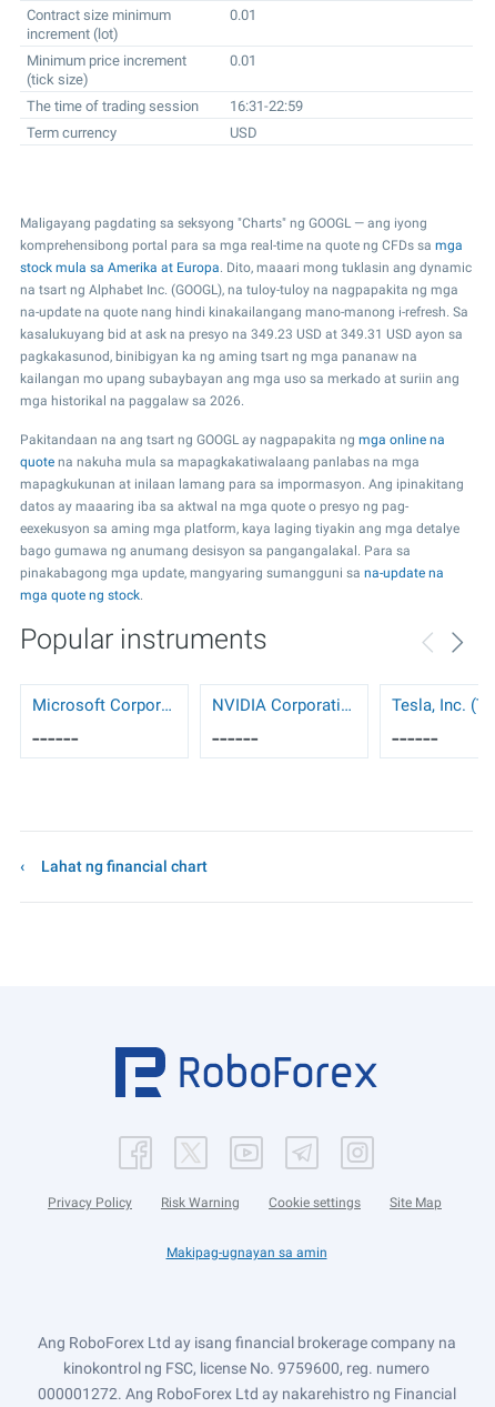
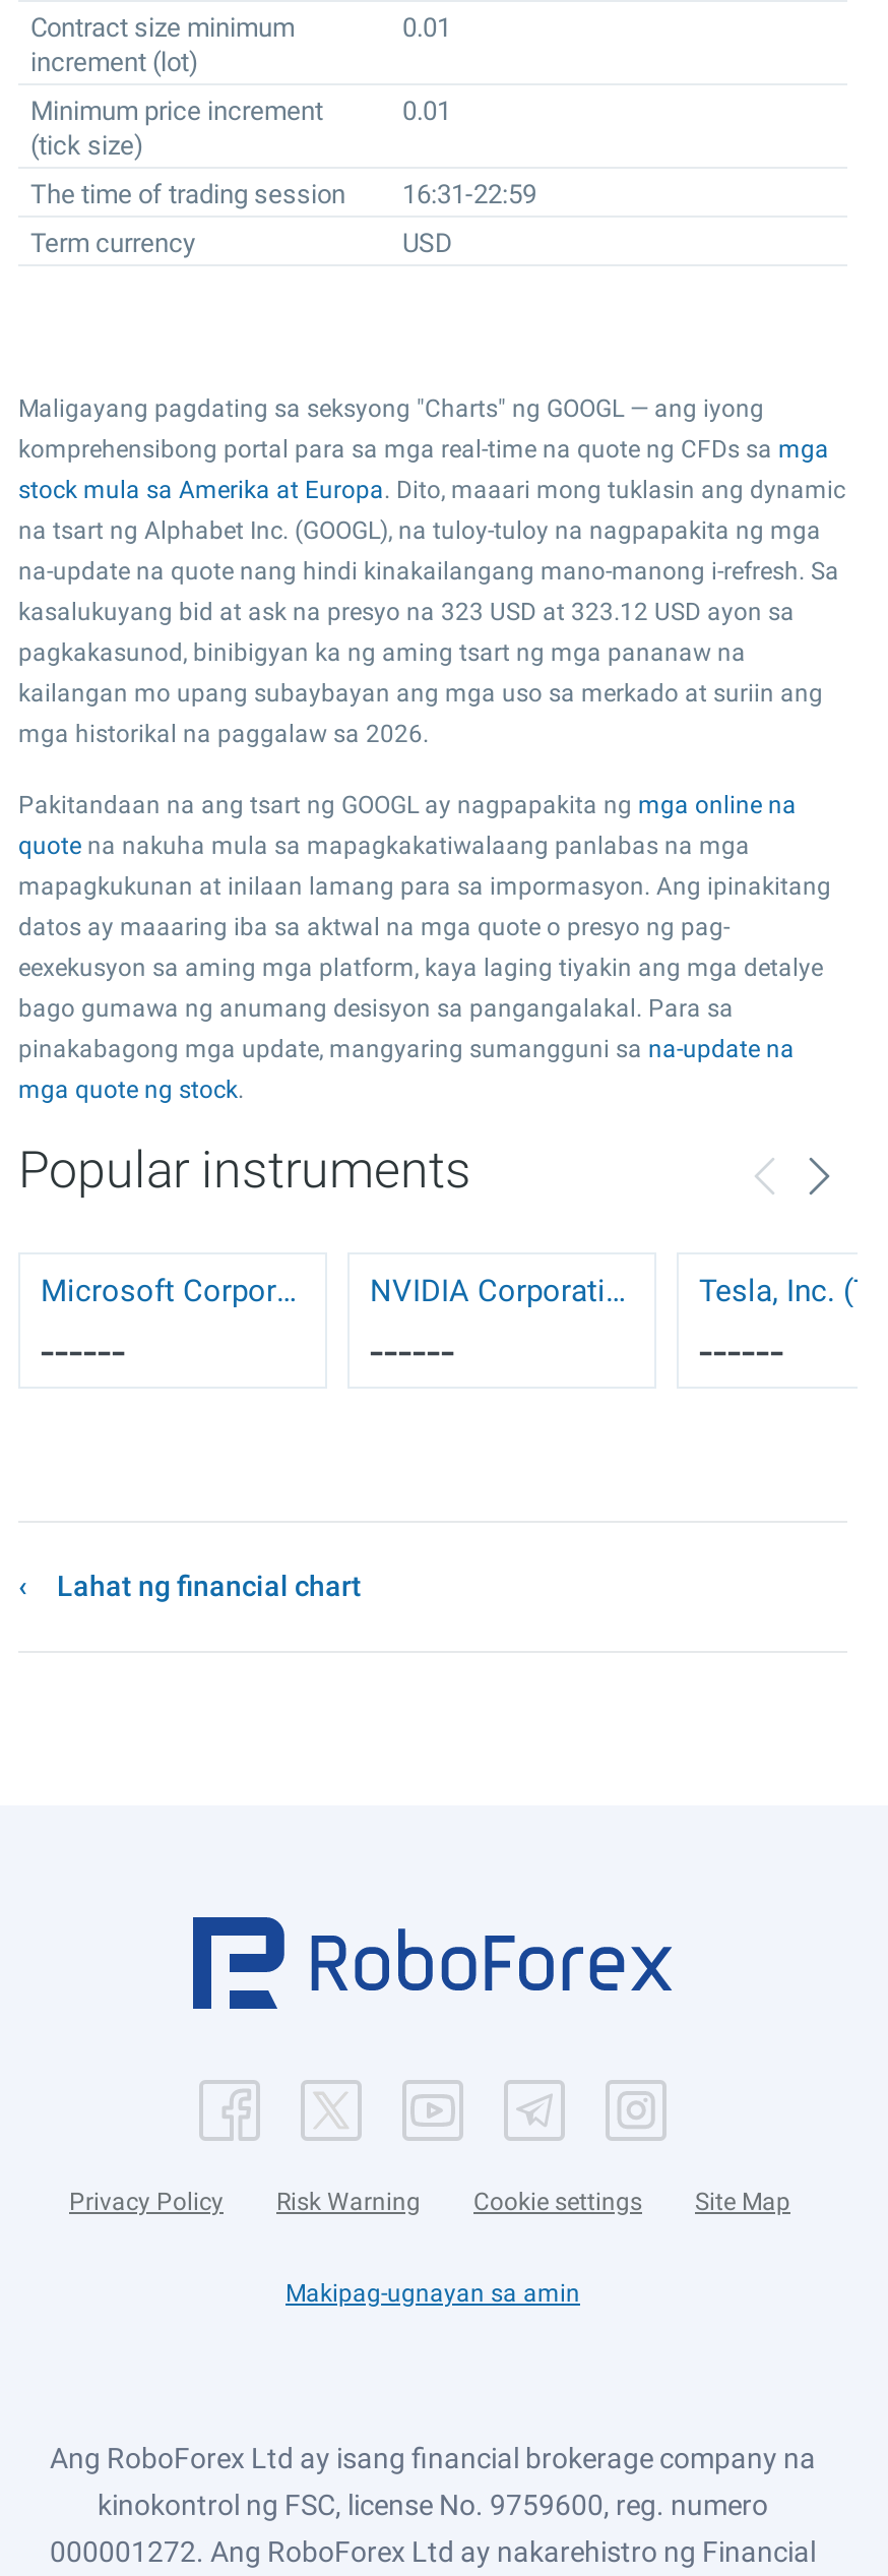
- kasalukuyang bid at ask na presyo na 349.23 USD at 349.31 USD ayon sa
+ kasalukuyang bid at ask na presyo na 323 USD at 323.12 USD ayon sa
